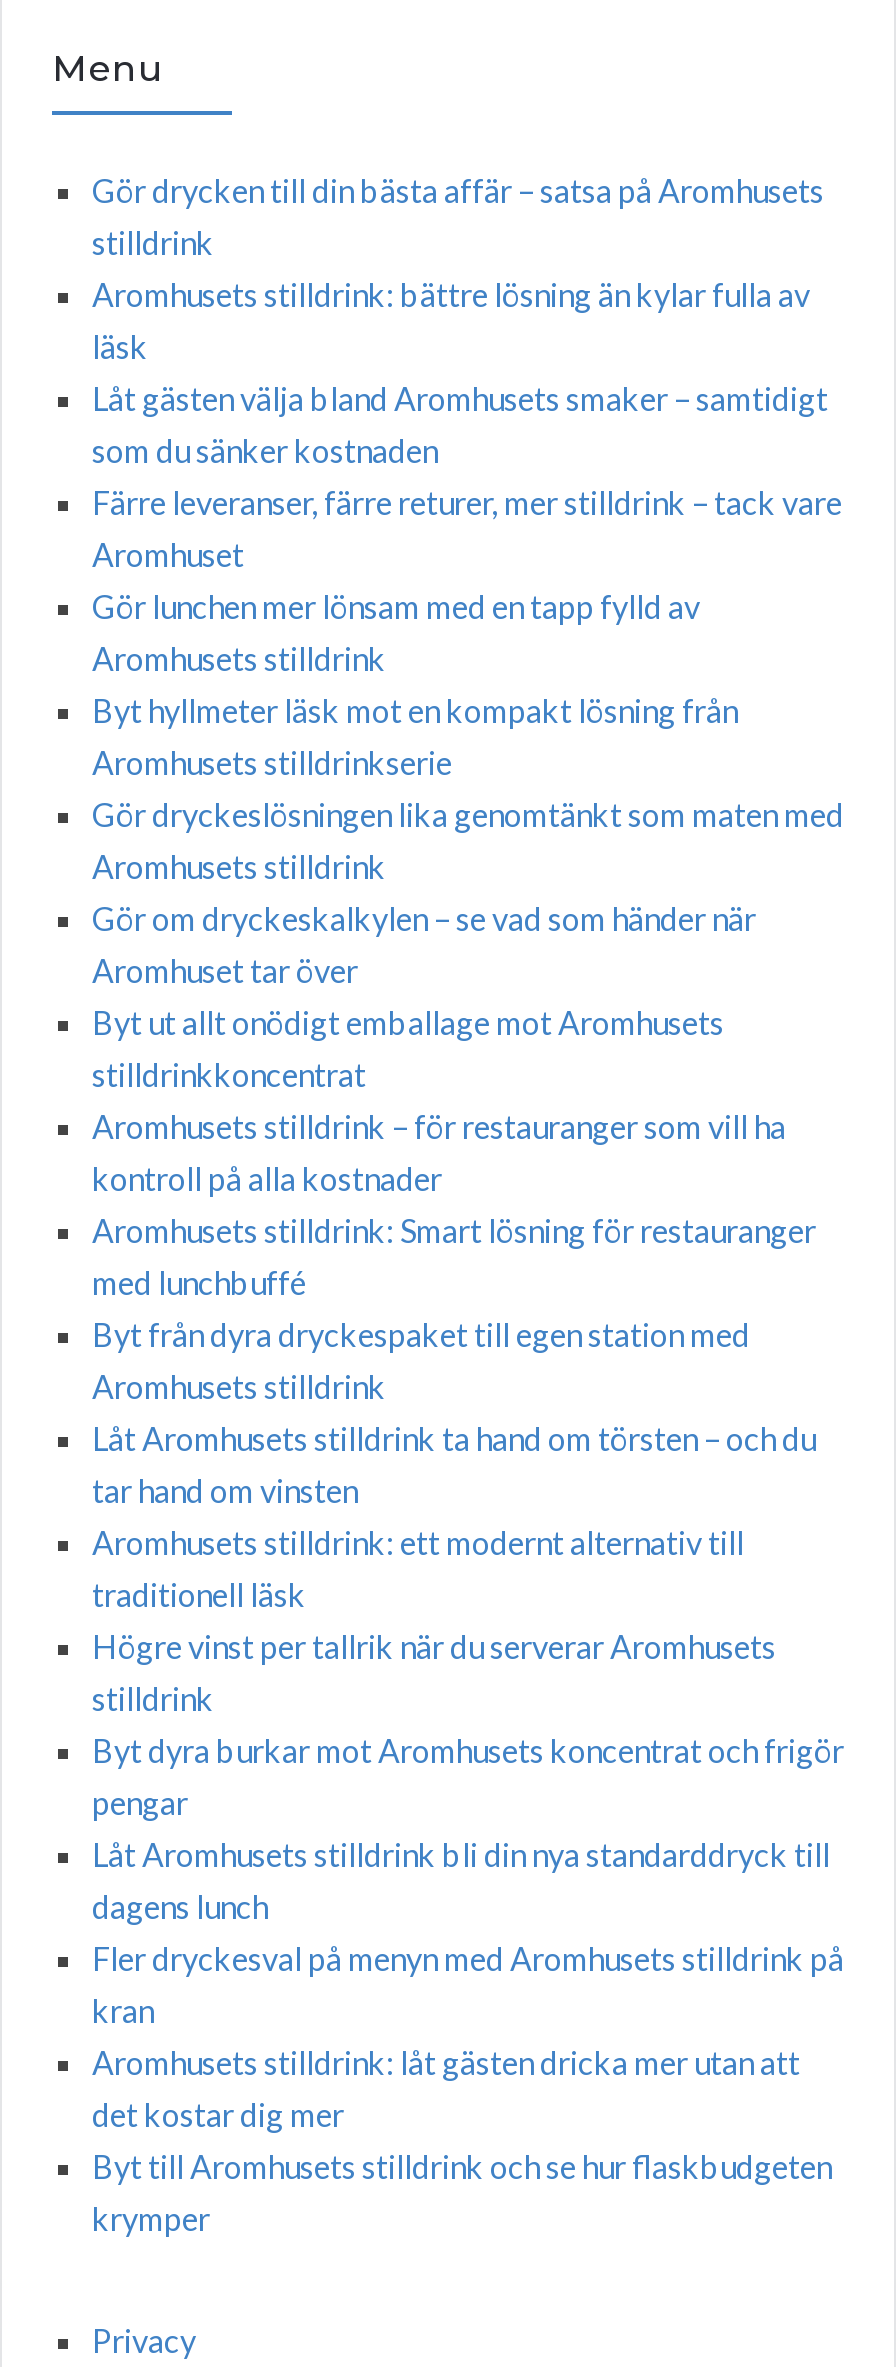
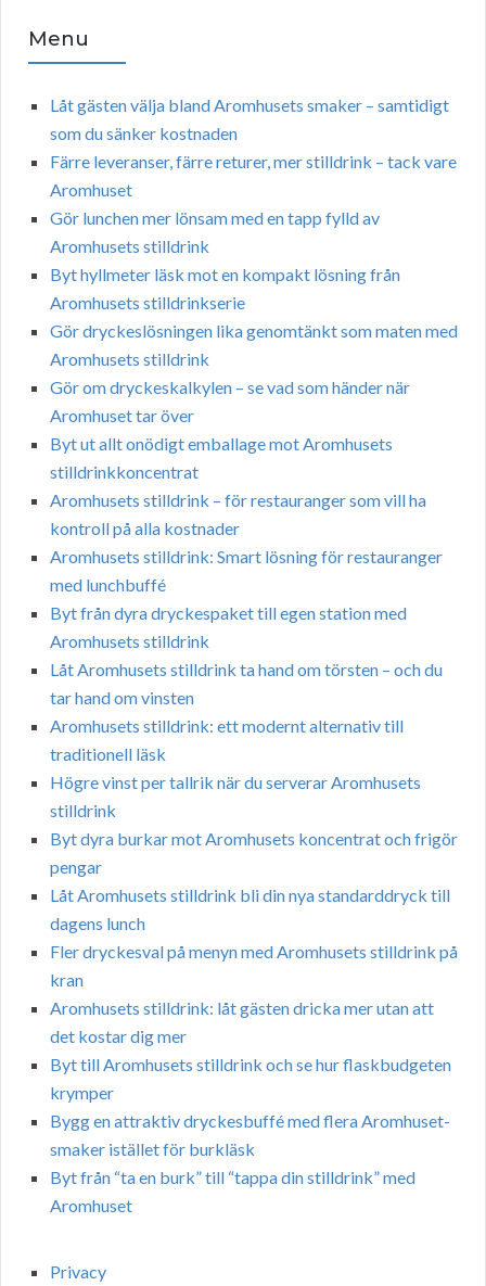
- Gör drycken till din bästa affär – satsa på Aromhusets
- stilldrink
- Aromhusets stilldrink: bättre lösning än kylar fulla av
- läsk

moved up: Låt gästen välja bland Aromhusets smaker – samtidigt | som du sänker kostnaden | Färre leveranser, färre returer, mer stilldrink – tack vare | ... | Byt till Aromhusets stilldrink och se hur flaskbudgeten | krymper

+ Bygg en attraktiv dryckesbuffé med flera Aromhuset-
+ smaker istället för burkläsk
+ Byt från “ta en burk” till “tappa din stilldrink” med
+ Aromhuset
